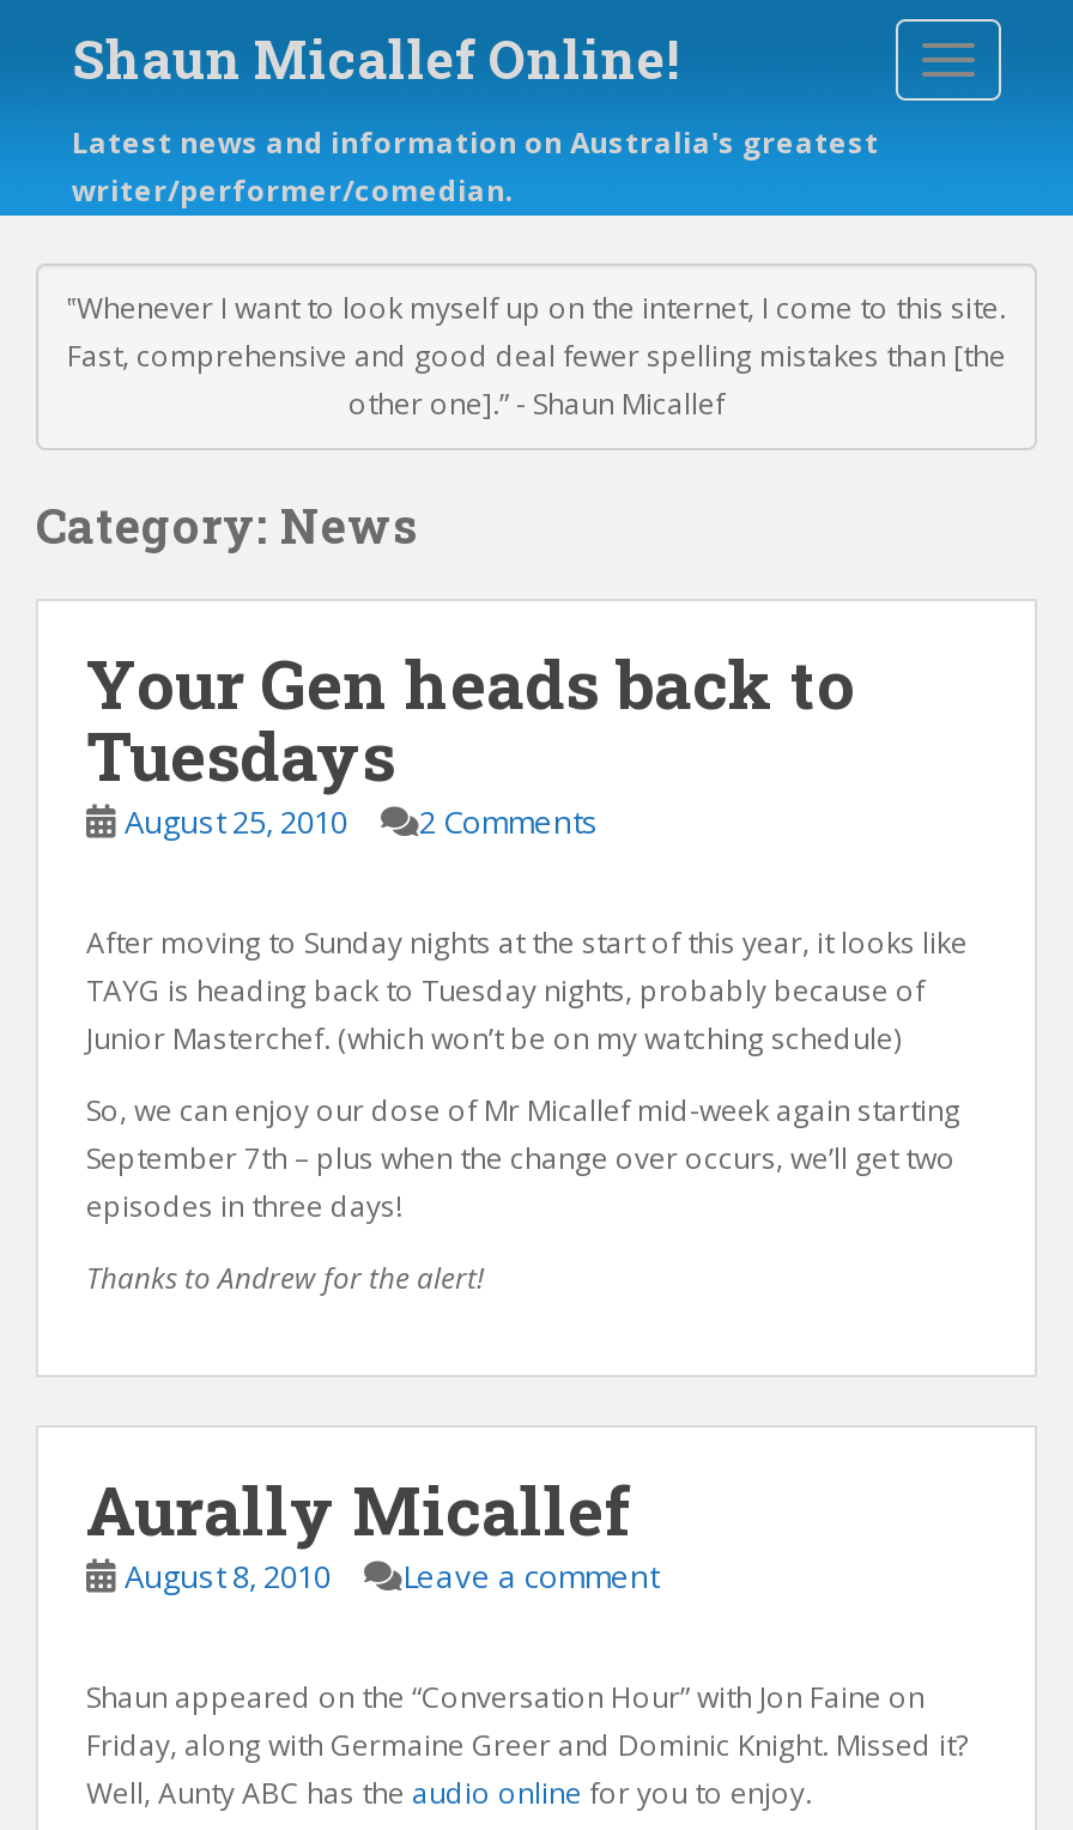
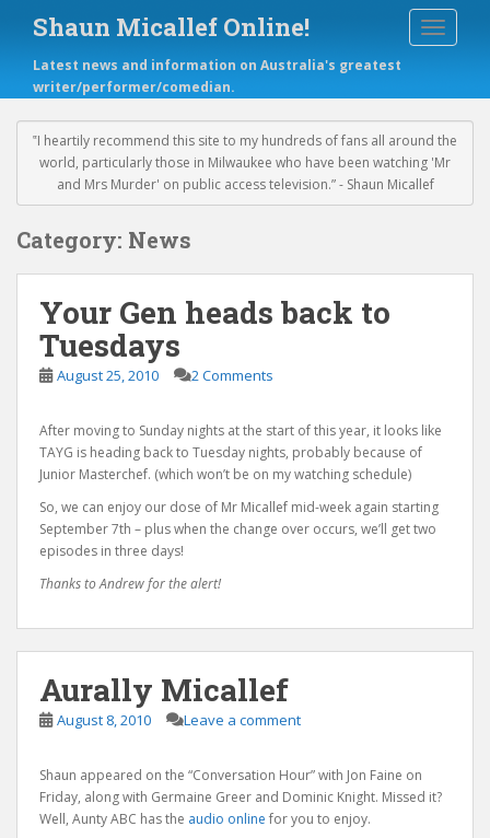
- ‟Whenever I want to look myself up on the internet, I come to this site.
- Fast, comprehensive and good deal fewer spelling mistakes than [the
- other one].” - Shaun Micallef
+ ‟I heartily recommend this site to my hundreds of fans all around the
+ world, particularly those in Milwaukee who have been watching 'Mr
+ and Mrs Murder' on public access television.” - Shaun Micallef
